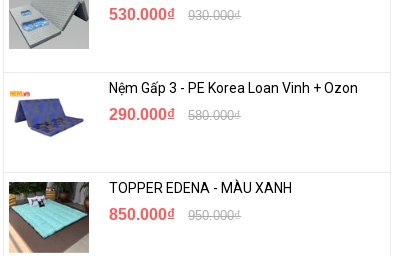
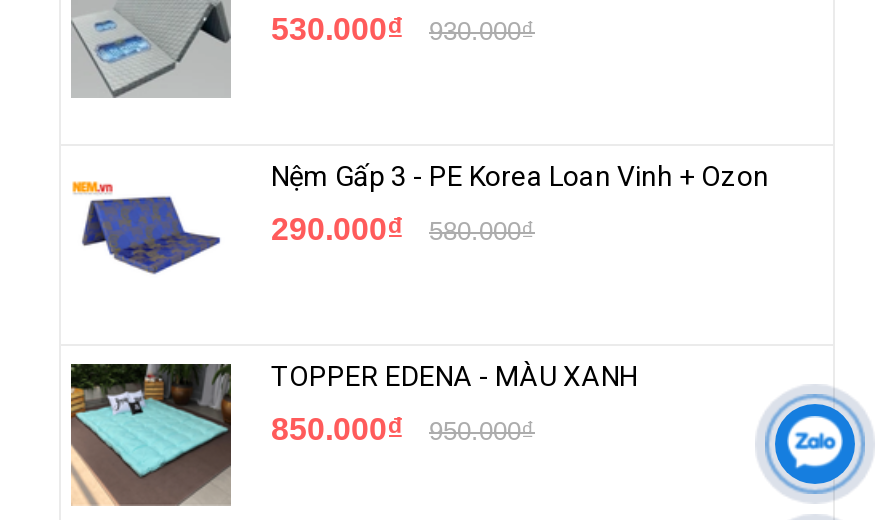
+ [image]
